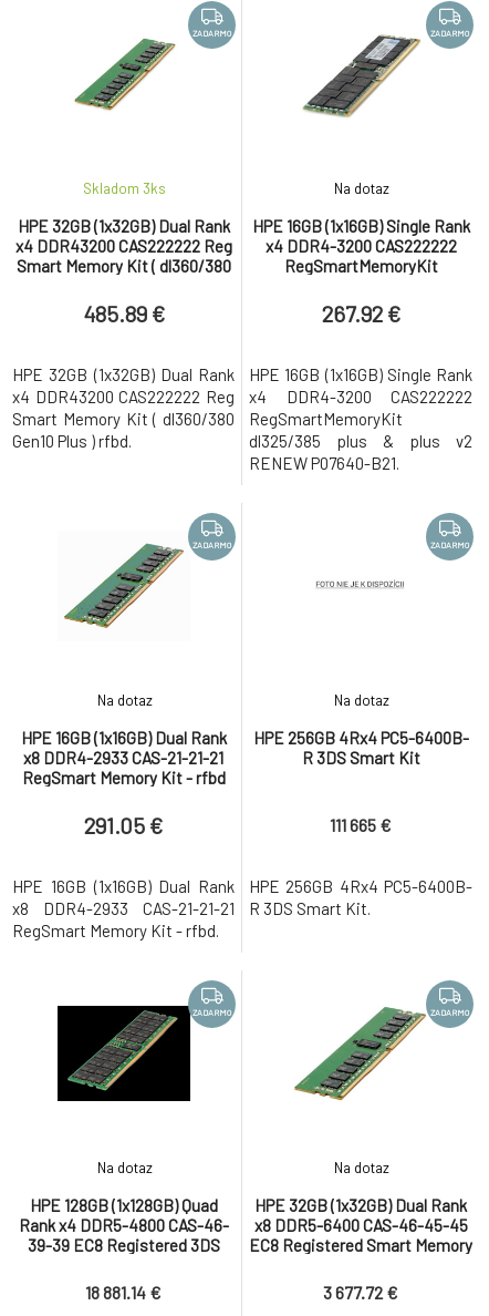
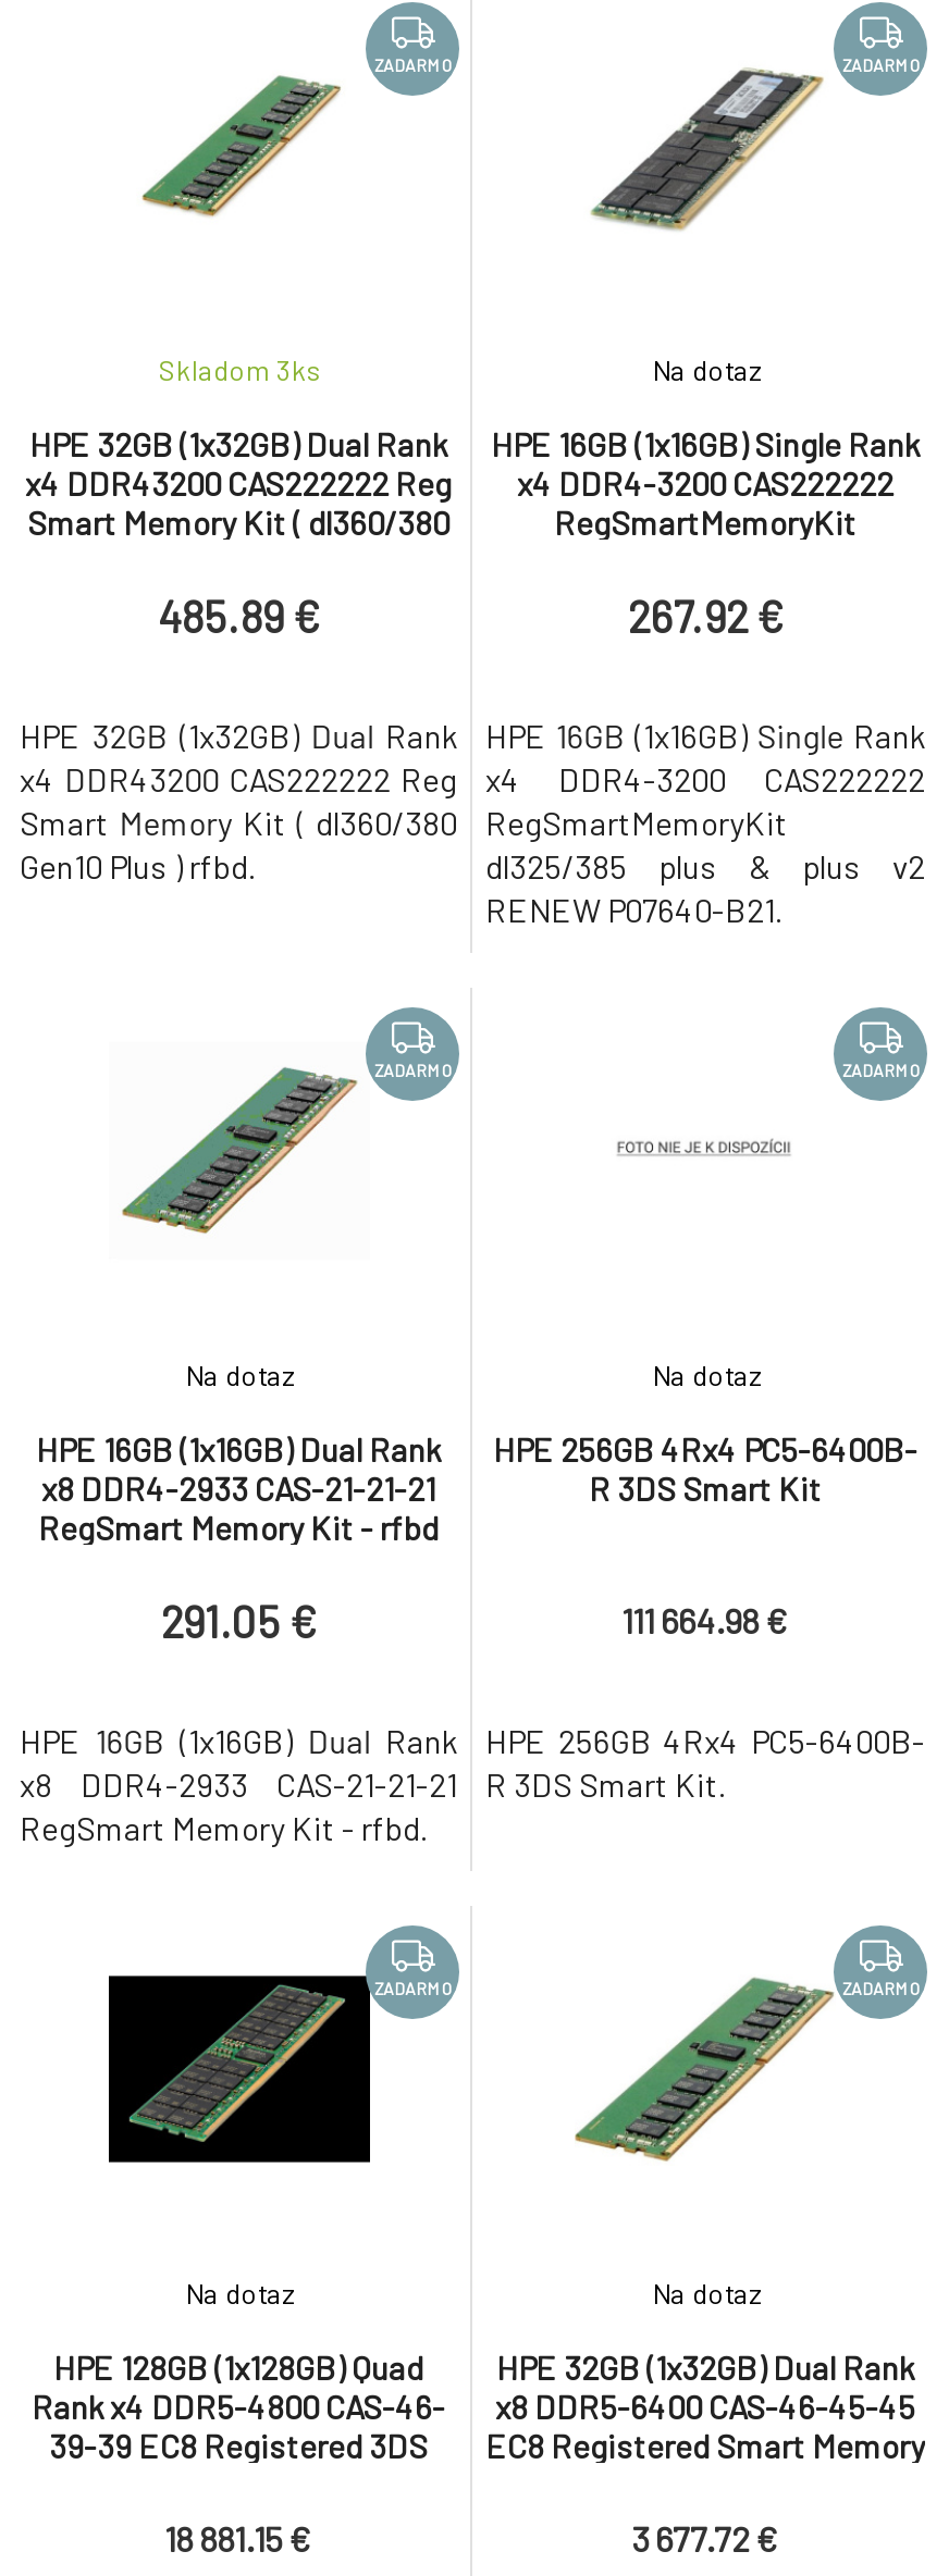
- 111 665 €
+ 111 664.98 €

- 18 881.14 €
+ 18 881.15 €
